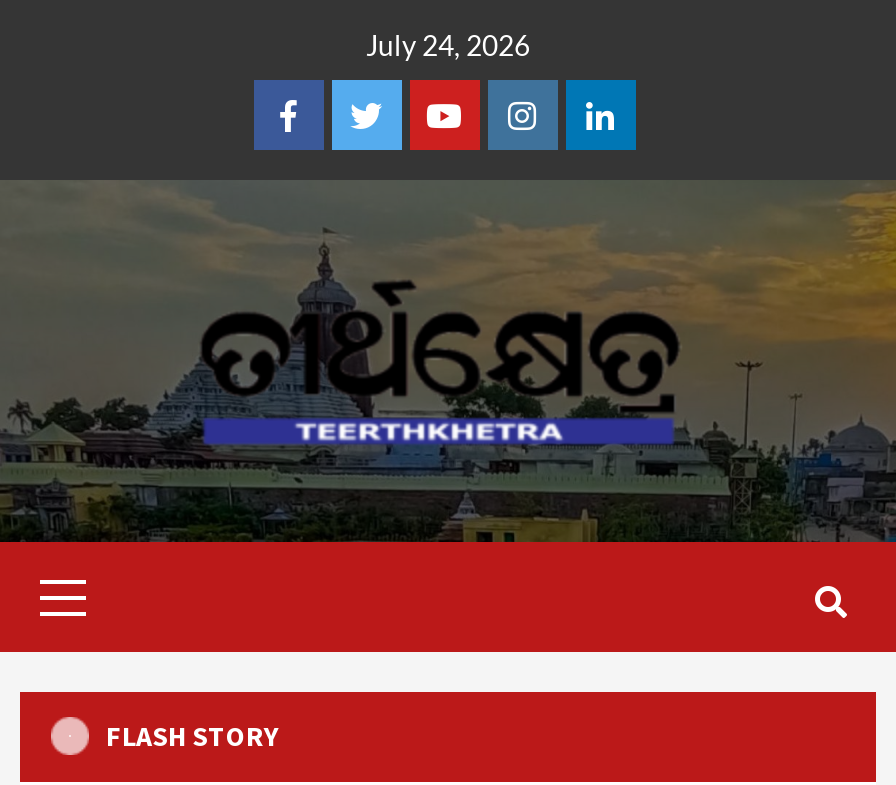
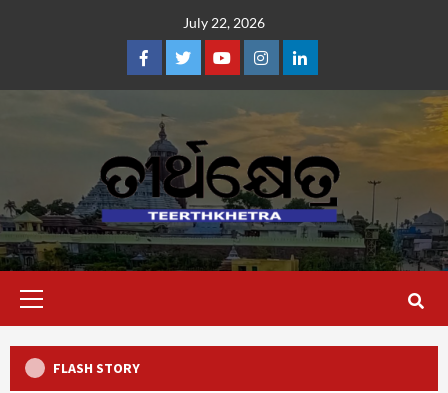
- July 24, 2026
+ July 22, 2026
